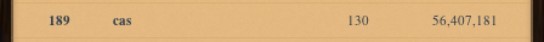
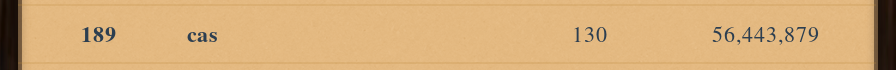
- 56,407,181
+ 56,443,879
